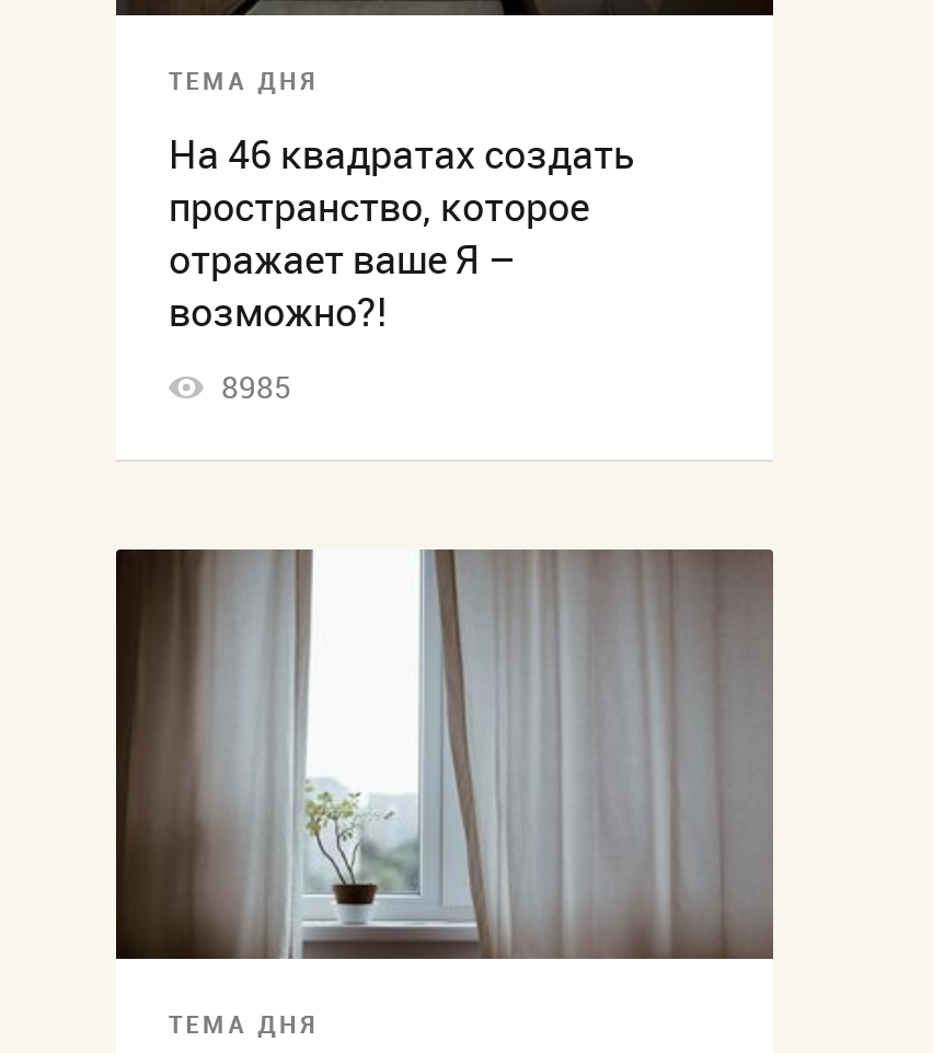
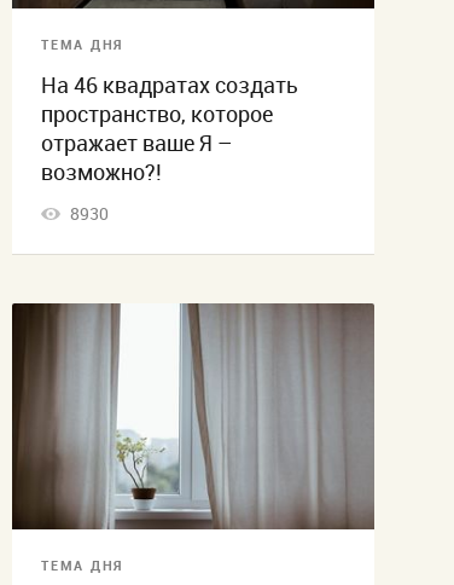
- 8985
+ 8930
